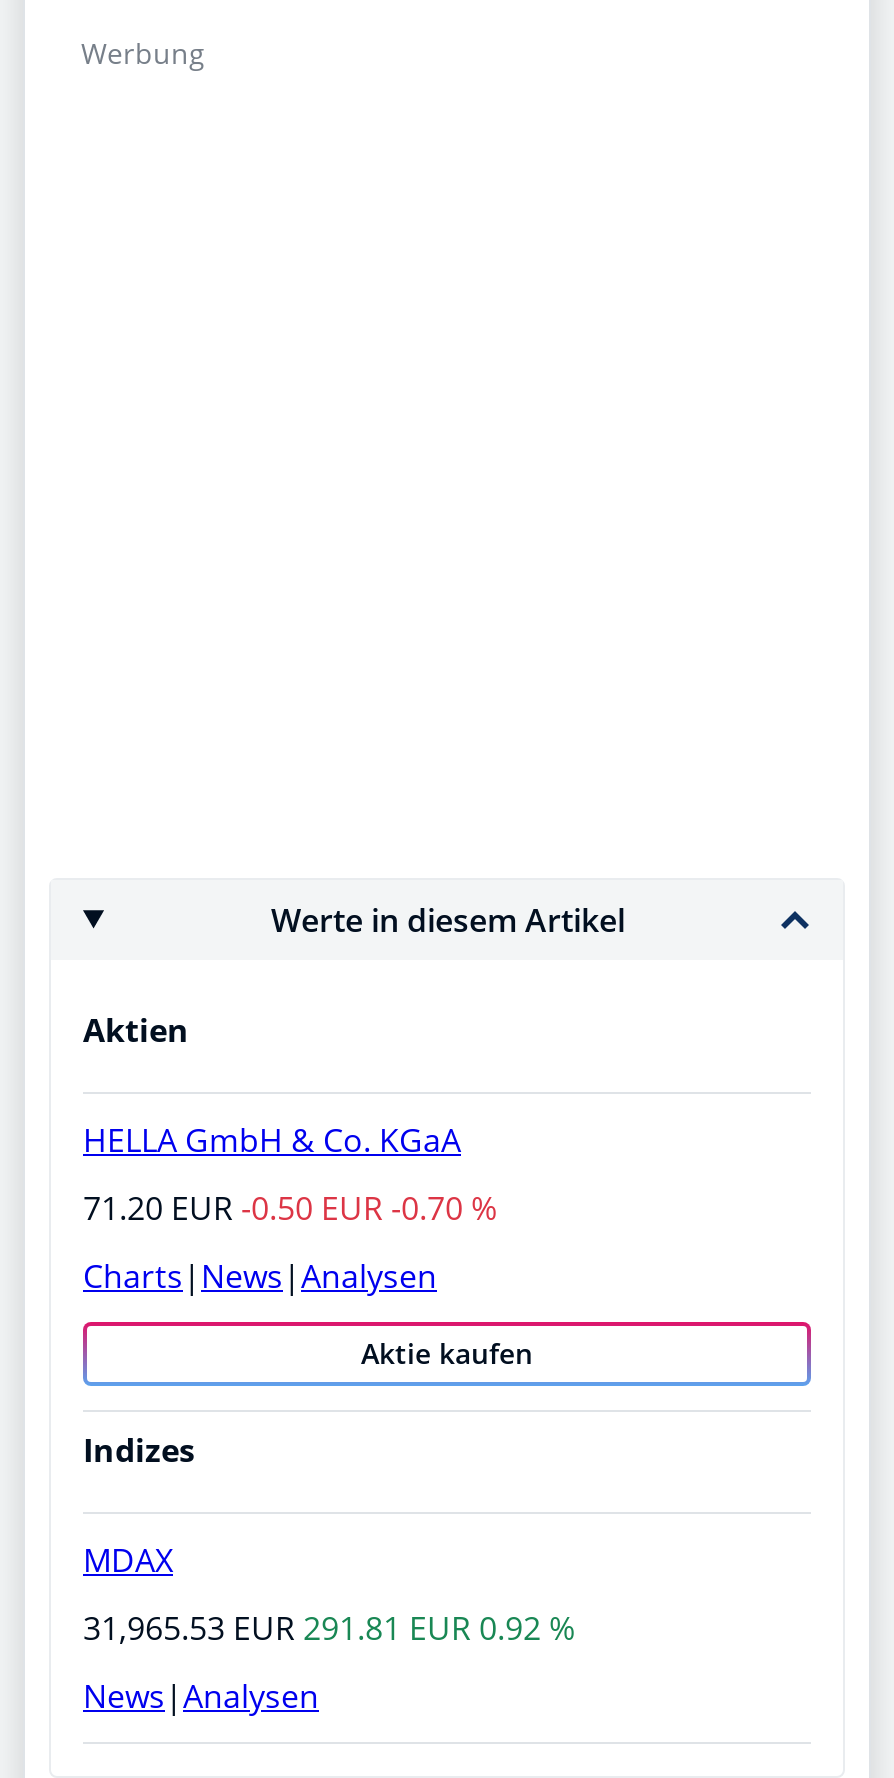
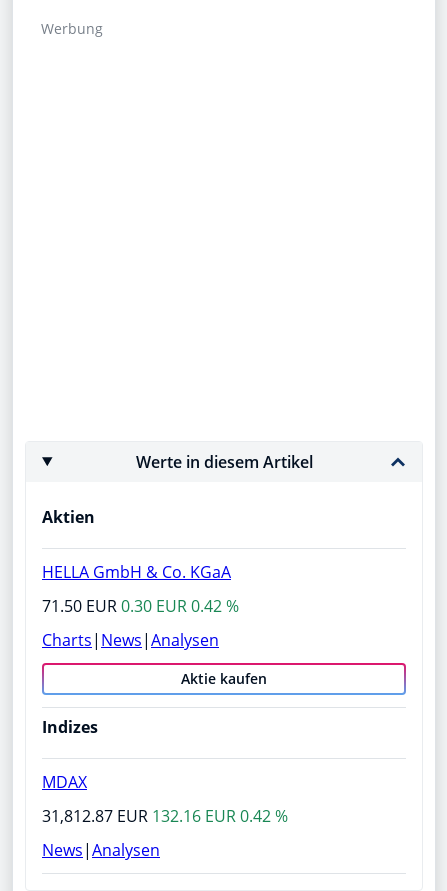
- 71.20 EUR -0.50 EUR -0.70 %
+ 71.50 EUR 0.30 EUR 0.42 %

- 31,965.53 EUR 291.81 EUR 0.92 %
+ 31,812.87 EUR 132.16 EUR 0.42 %
